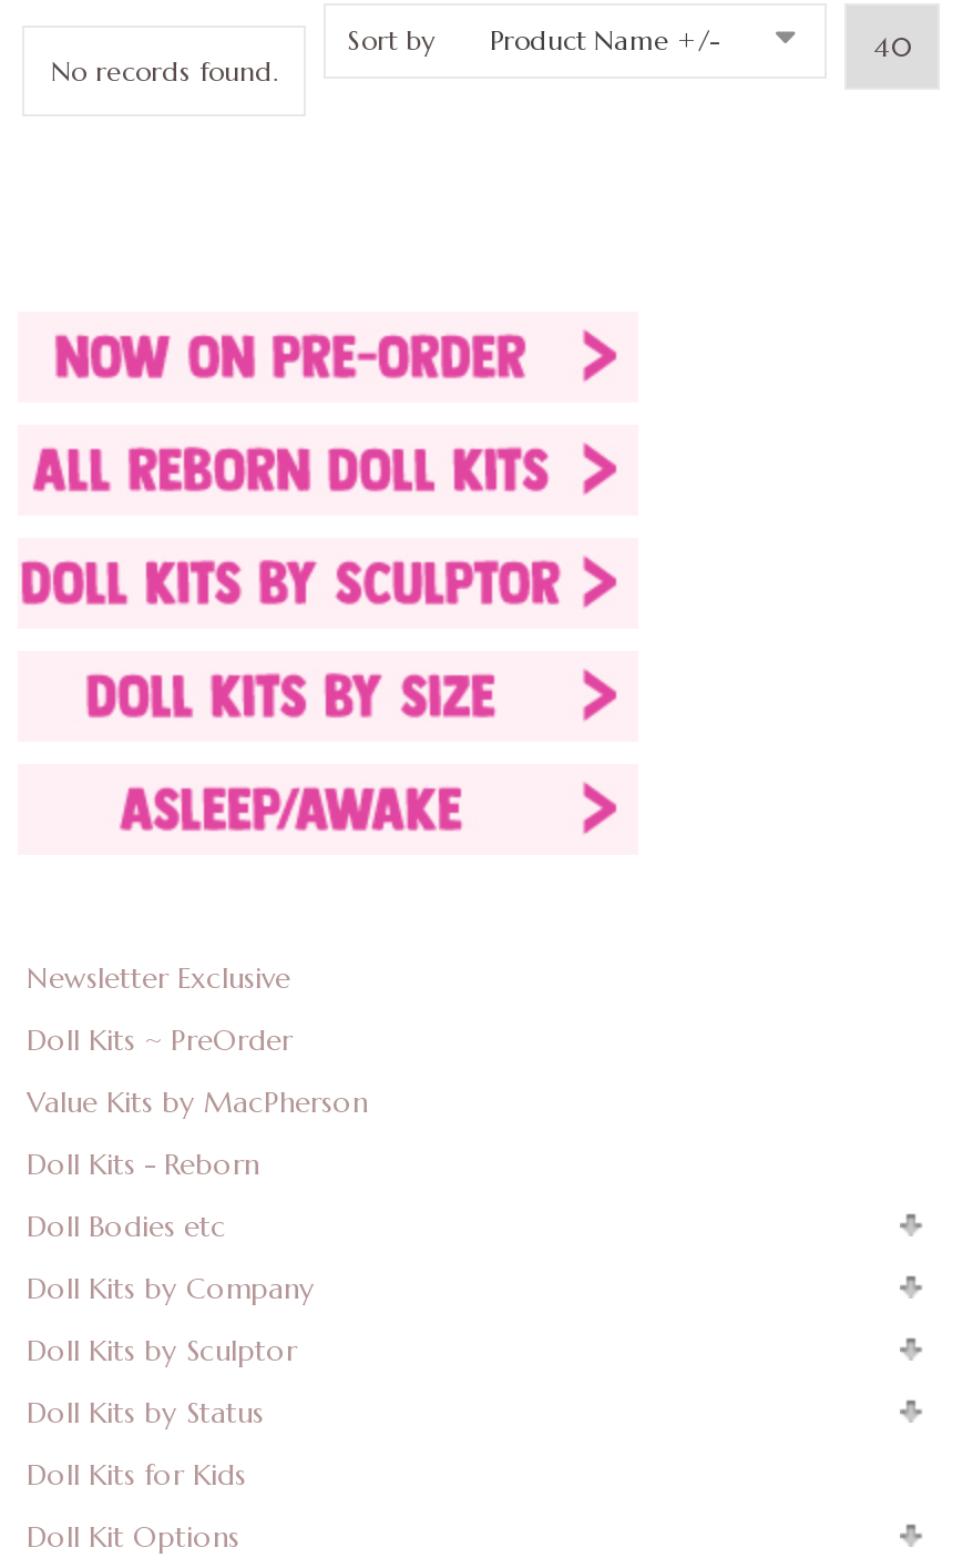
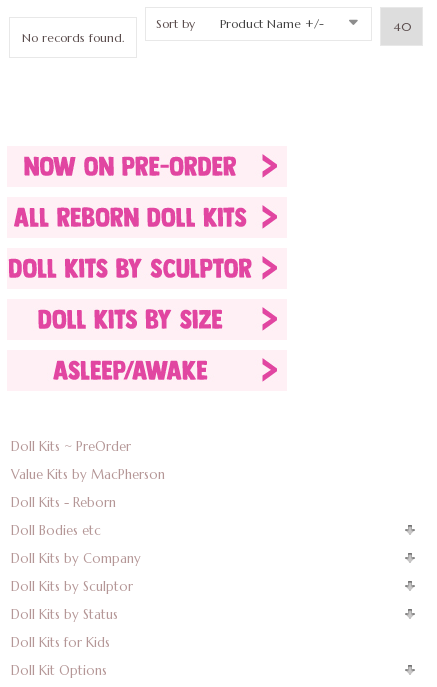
- Newsletter Exclusive
